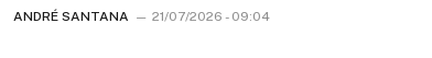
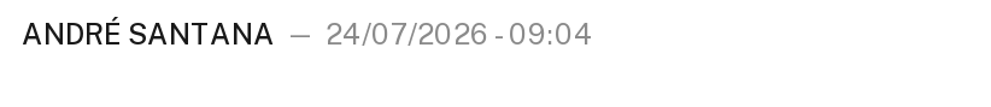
- ANDRÉ SANTANA 21/07/2026 - 09:04
+ ANDRÉ SANTANA 24/07/2026 - 09:04
